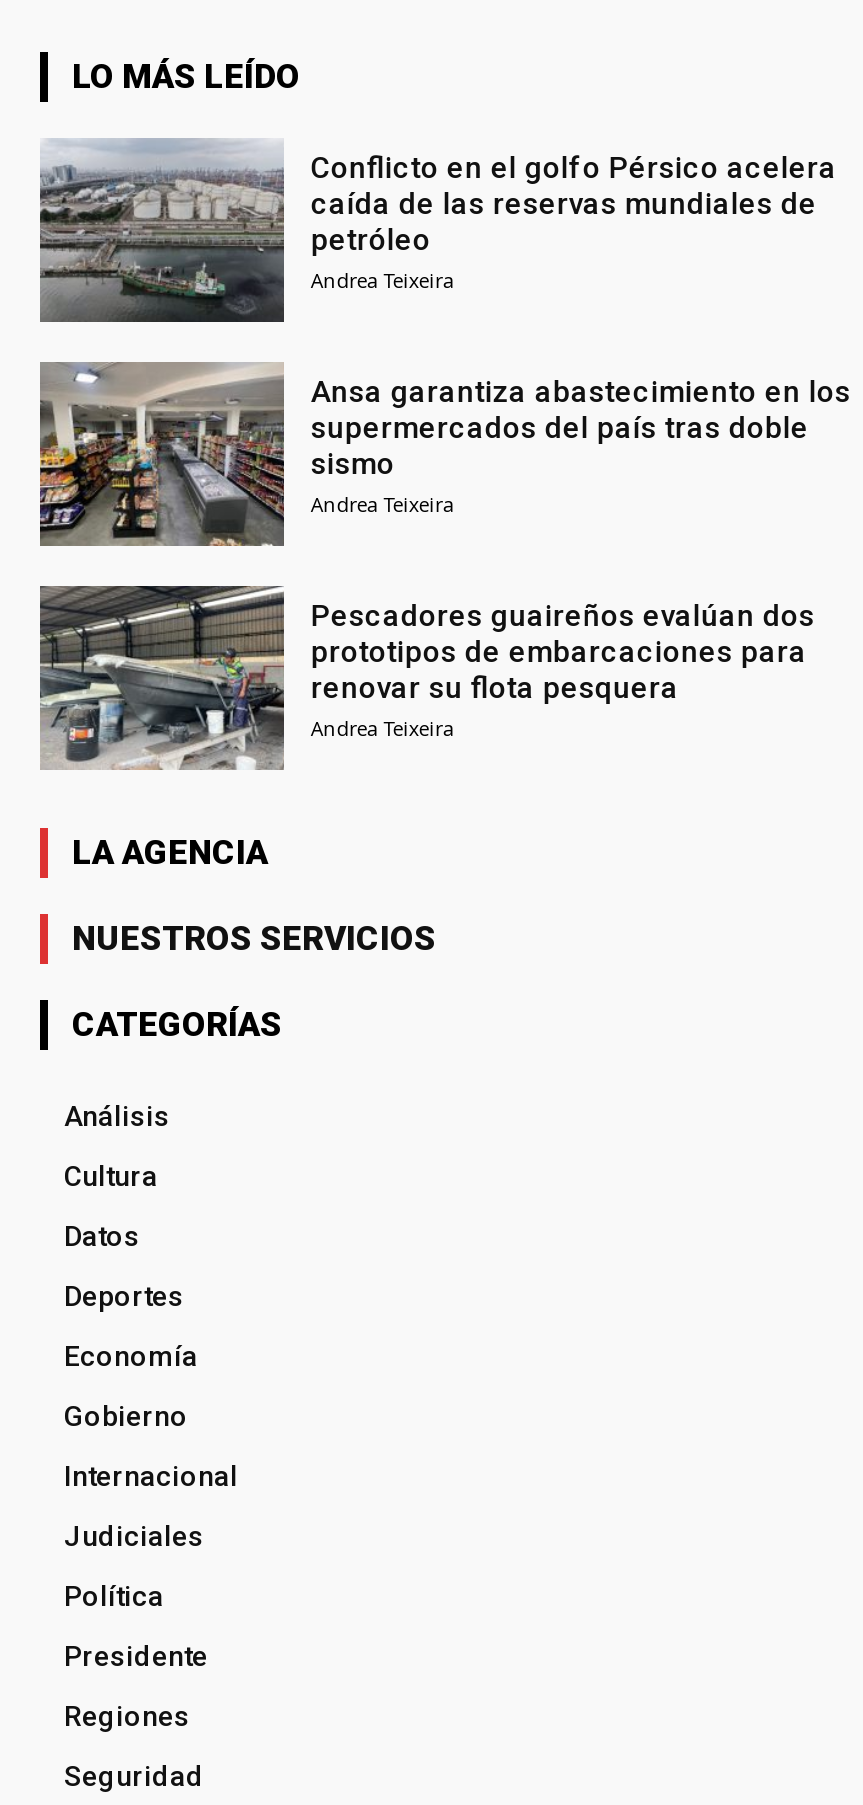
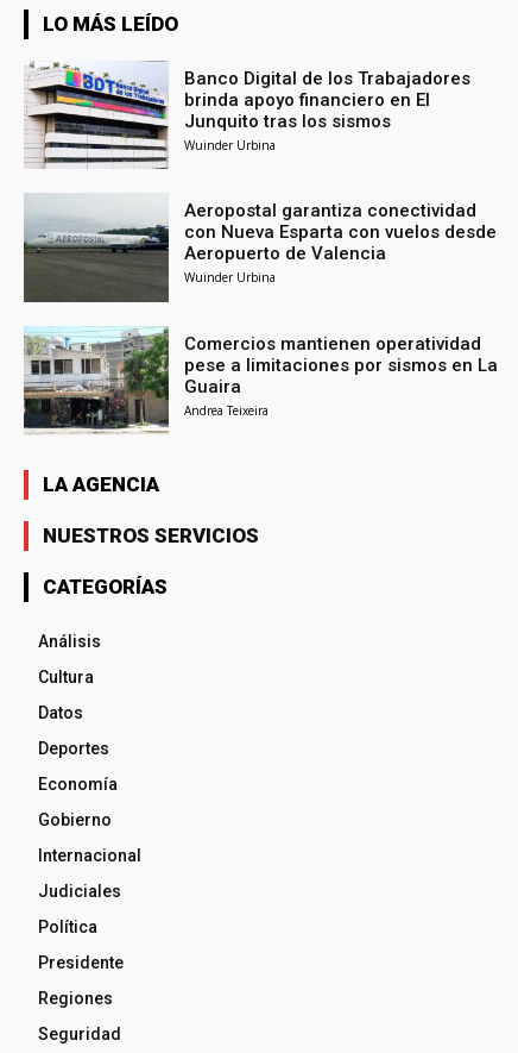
- [image]
- Conflicto en el golfo Pérsico acelera
- caída de las reservas mundiales de
- petróleo
- Andrea Teixeira
+ [image]
+ Banco Digital de los Trabajadores
+ brinda apoyo financiero en El
+ Junquito tras los sismos
+ Wuinder Urbina

- [image]
- Ansa garantiza abastecimiento en los
- supermercados del país tras doble
- sismo
- Andrea Teixeira
+ [image]
+ Aeropostal garantiza conectividad
+ con Nueva Esparta con vuelos desde
+ Aeropuerto de Valencia
+ Wuinder Urbina

- [image]
- Pescadores guaireños evalúan dos
- prototipos de embarcaciones para
- renovar su flota pesquera
+ [image]
+ Comercios mantienen operatividad
+ pese a limitaciones por sismos en La
+ Guaira
